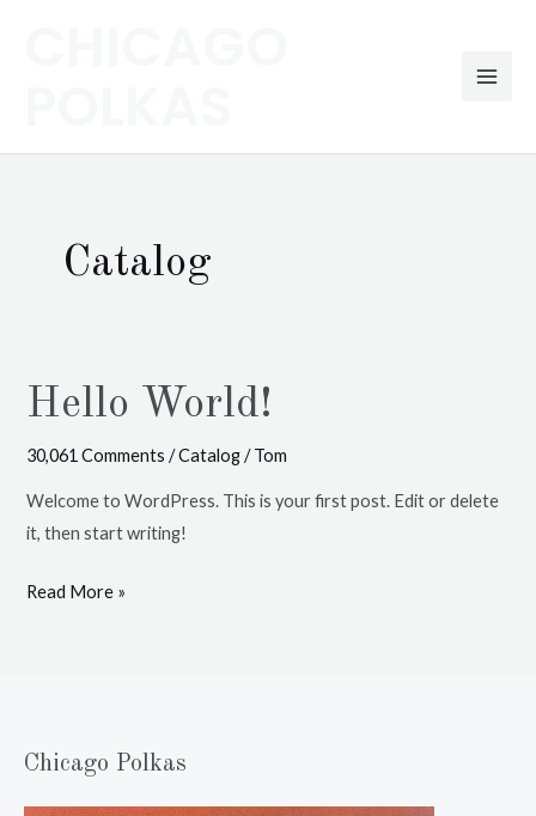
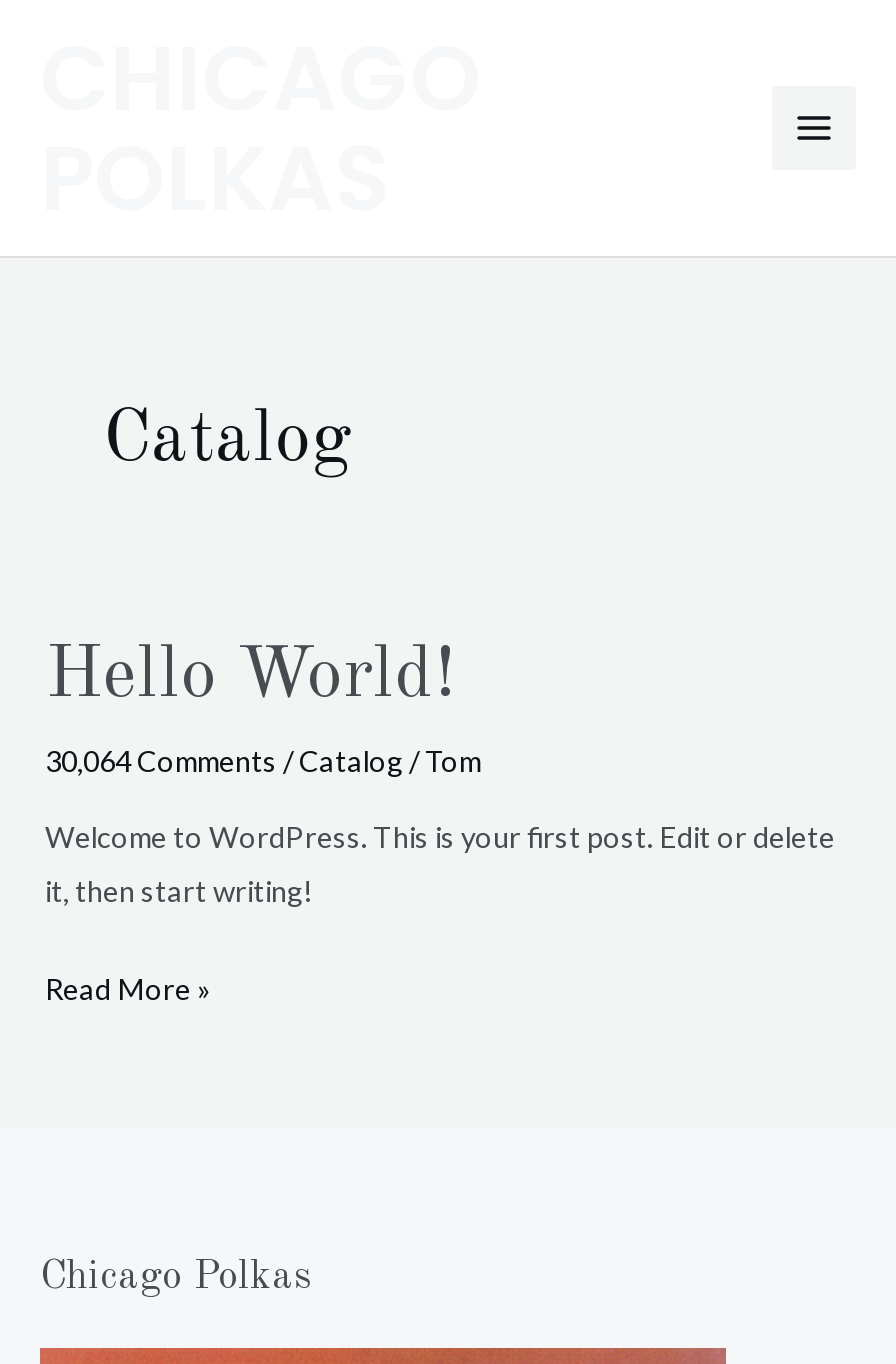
- 30,061 Comments / Catalog / Tom
+ 30,064 Comments / Catalog / Tom
